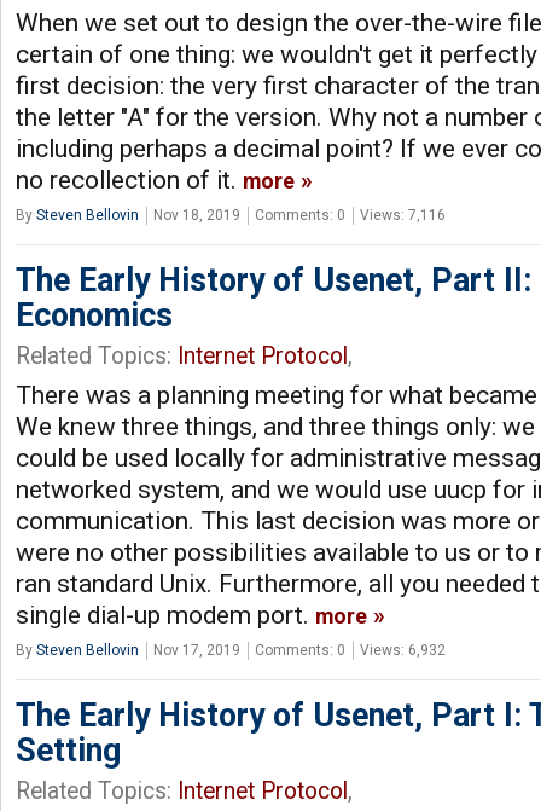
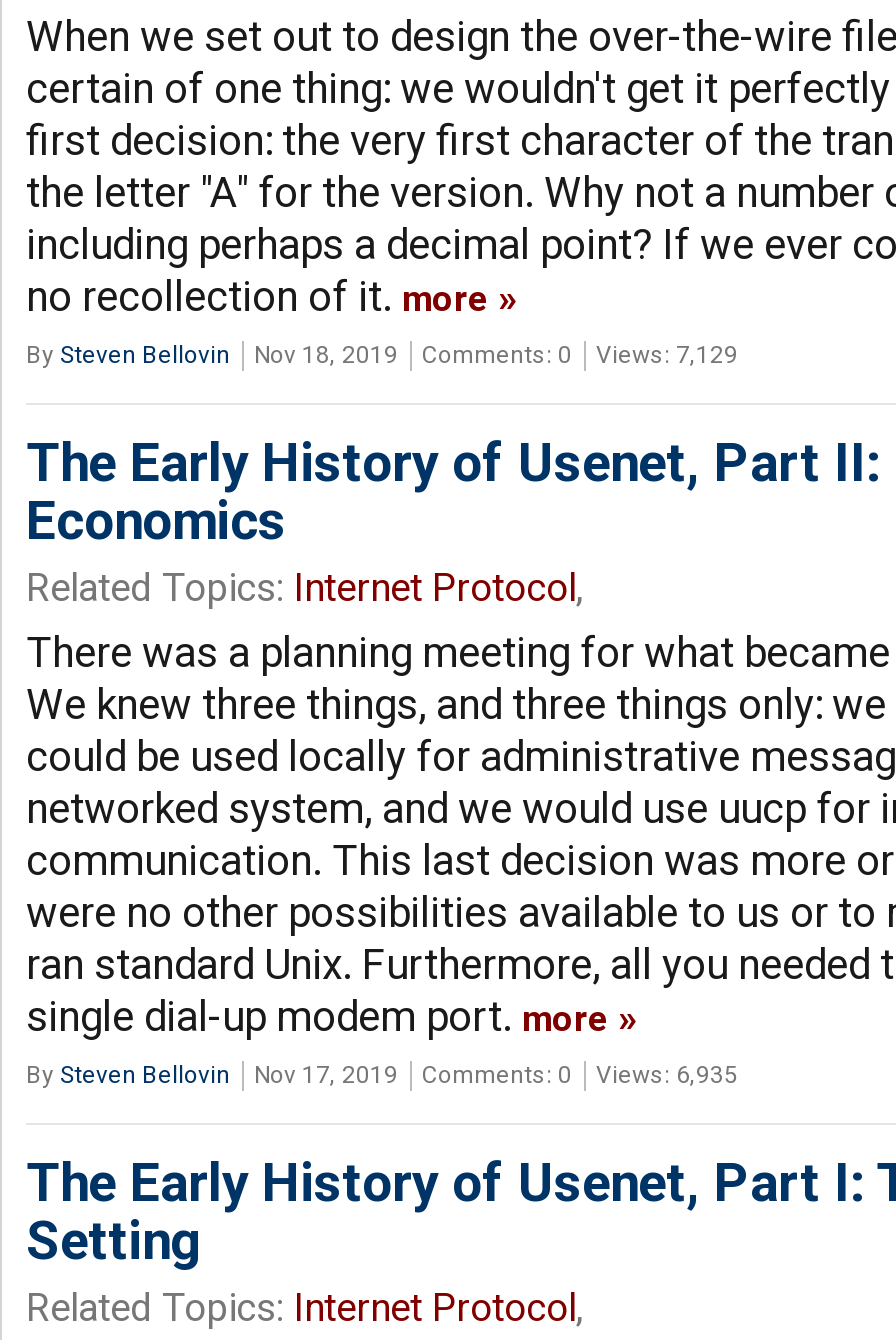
- By Steven Bellovin Nov 18, 2019 Comments: 0 Views: 7,116
+ By Steven Bellovin Nov 18, 2019 Comments: 0 Views: 7,129

- By Steven Bellovin Nov 17, 2019 Comments: 0 Views: 6,932
+ By Steven Bellovin Nov 17, 2019 Comments: 0 Views: 6,935
